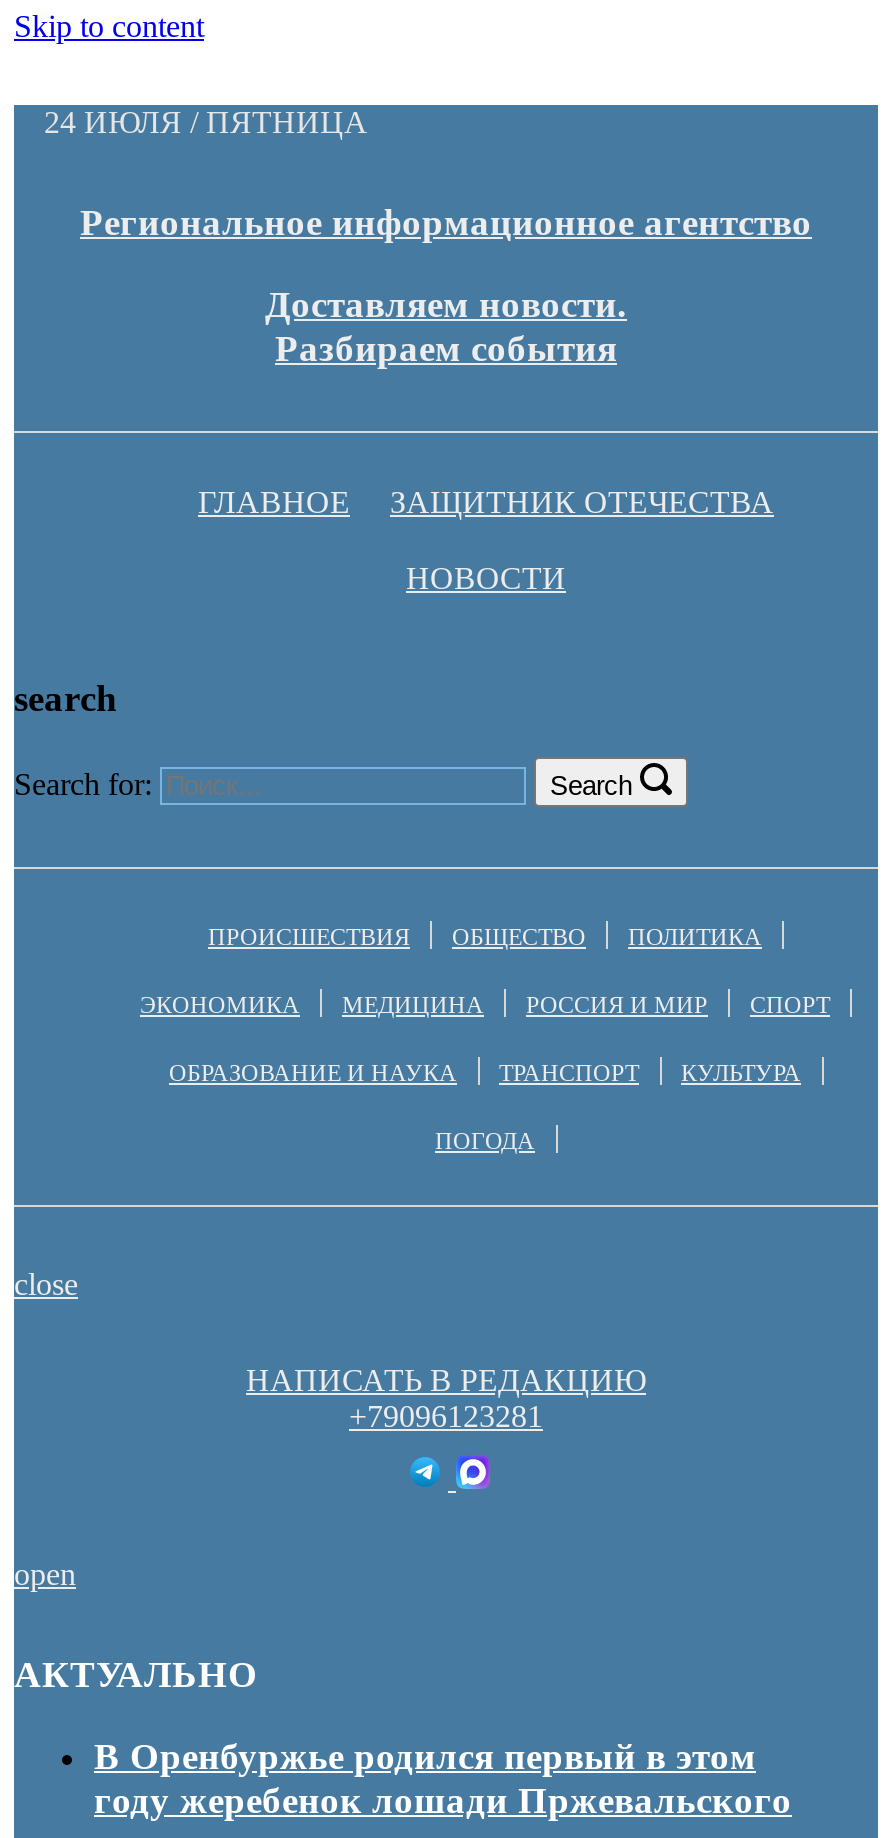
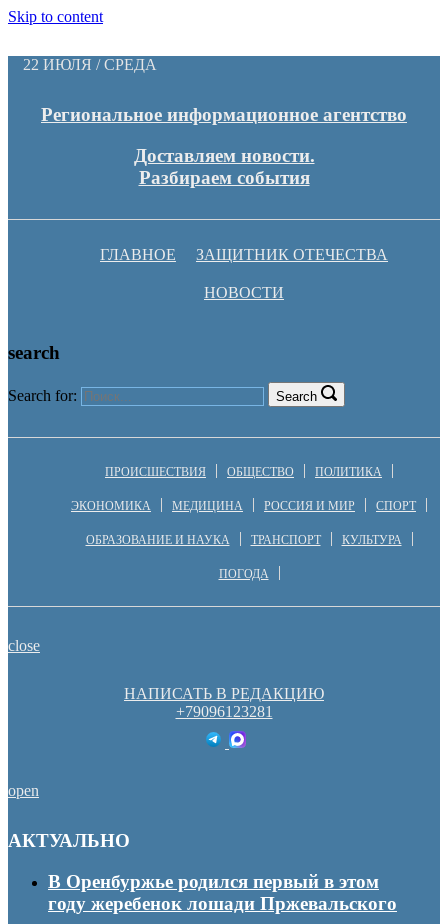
- 24 ИЮЛЯ / ПЯТНИЦА
+ 22 ИЮЛЯ / СРЕДА
